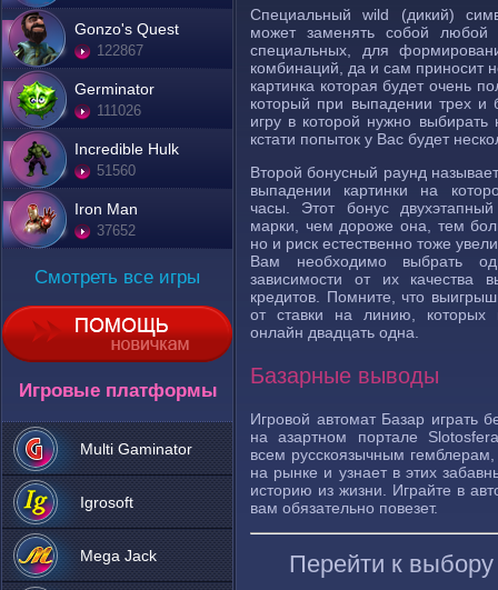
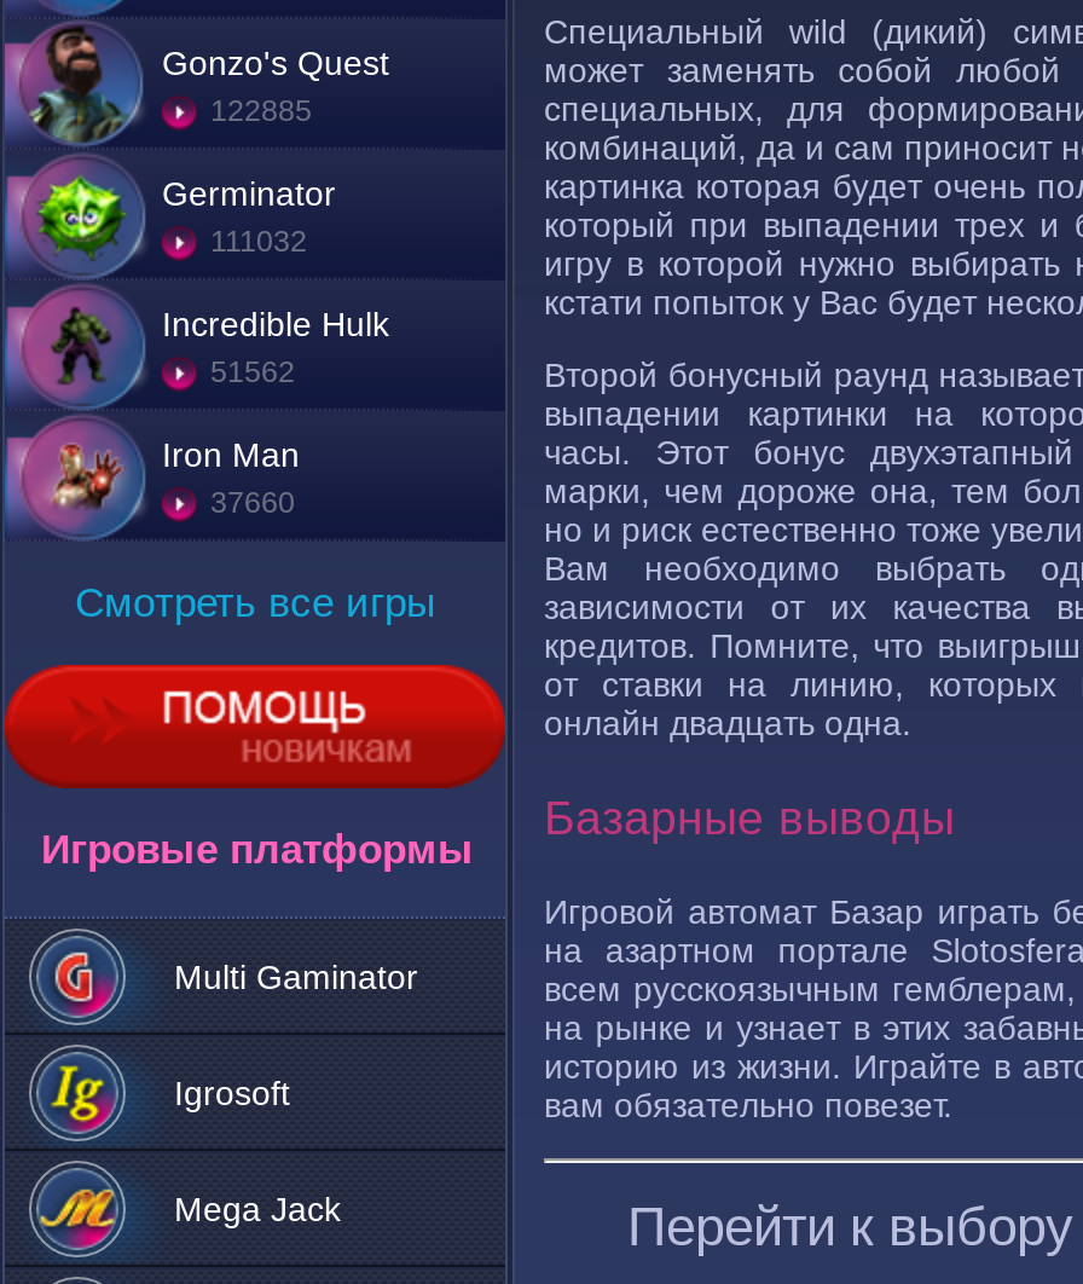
- 122867
+ 122885

- 111026
+ 111032

- 51560
+ 51562

- 37652
+ 37660
